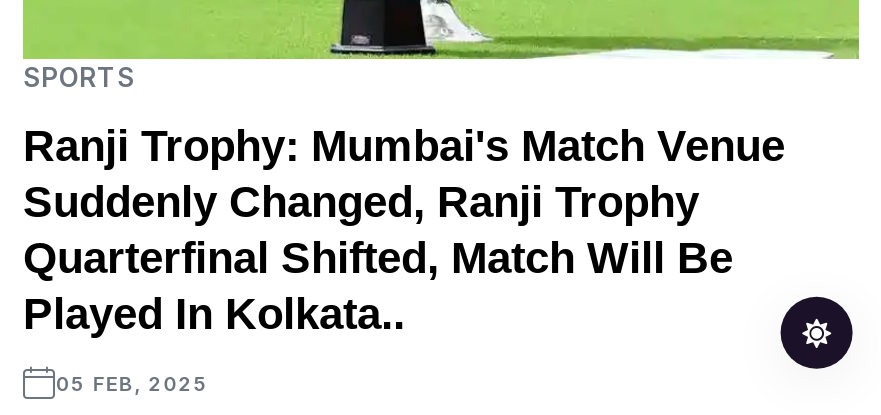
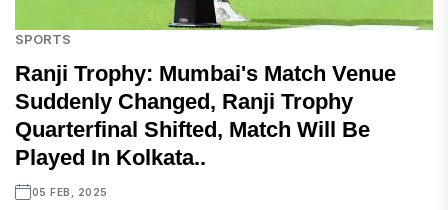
- [image]
